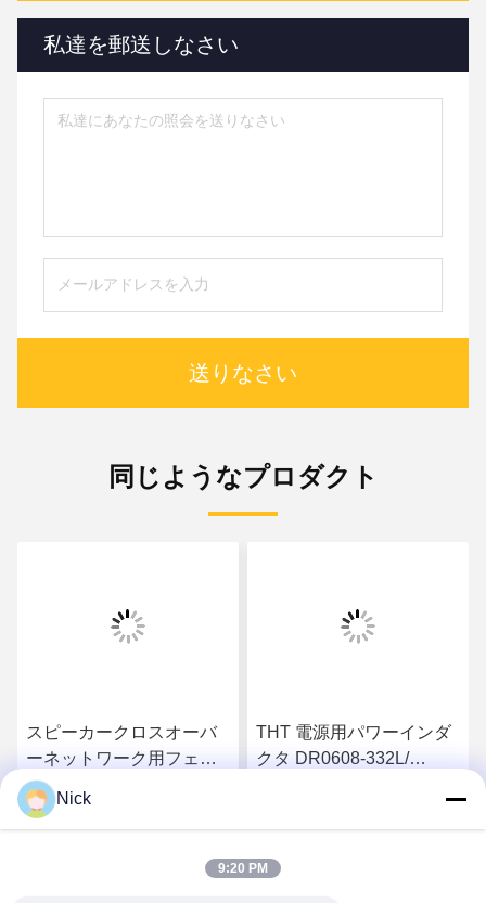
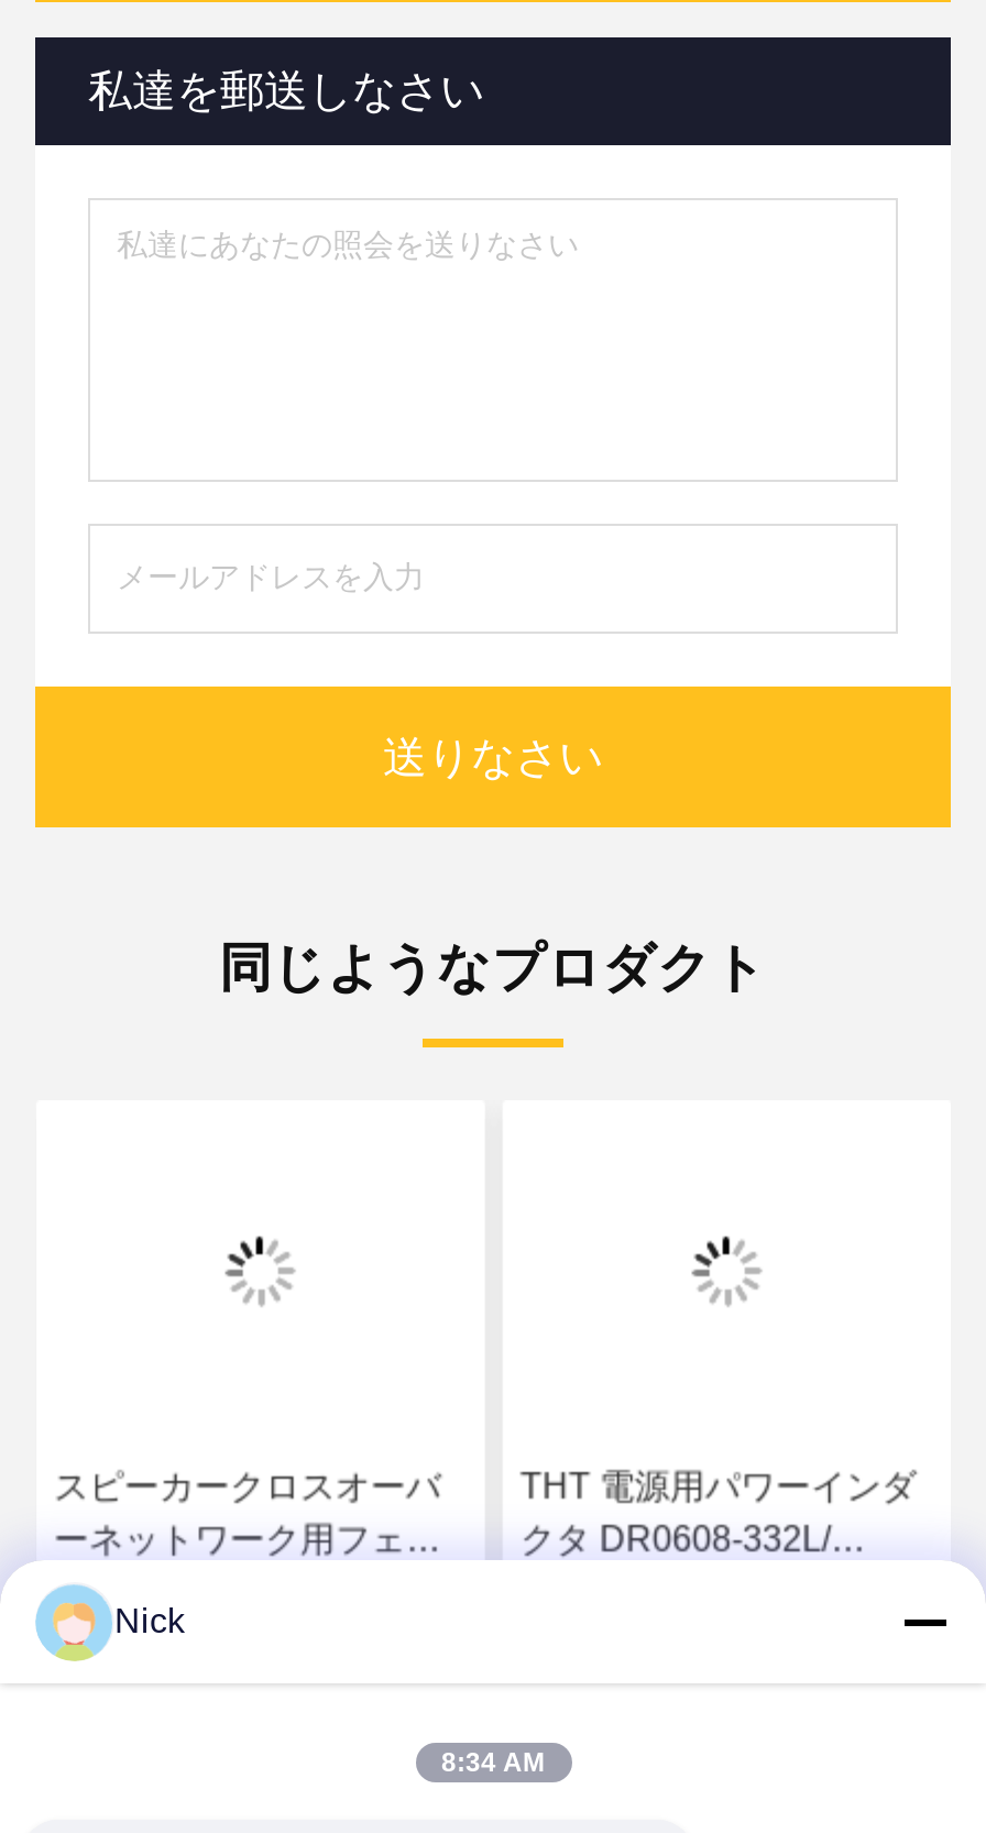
- 9:20 PM
+ 8:34 AM
